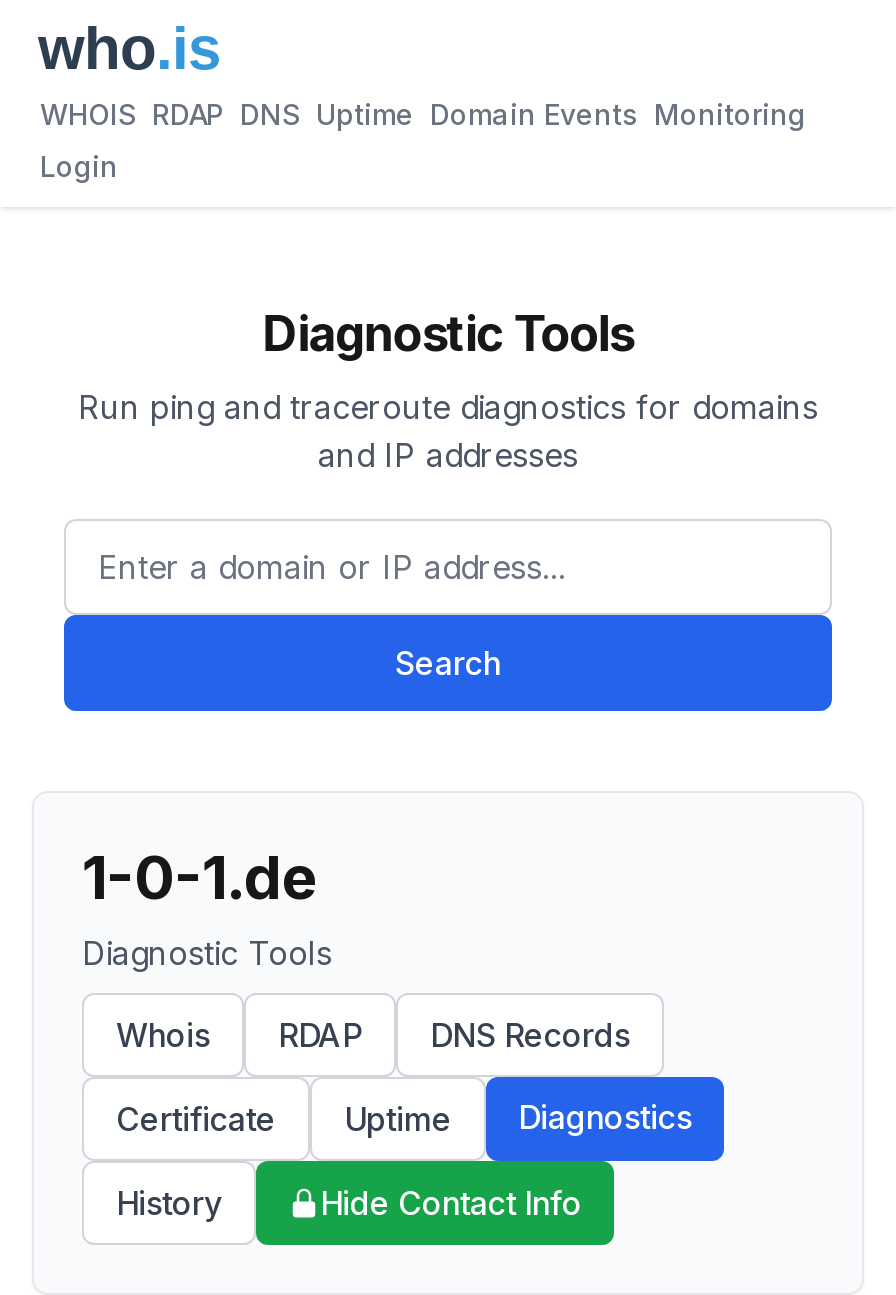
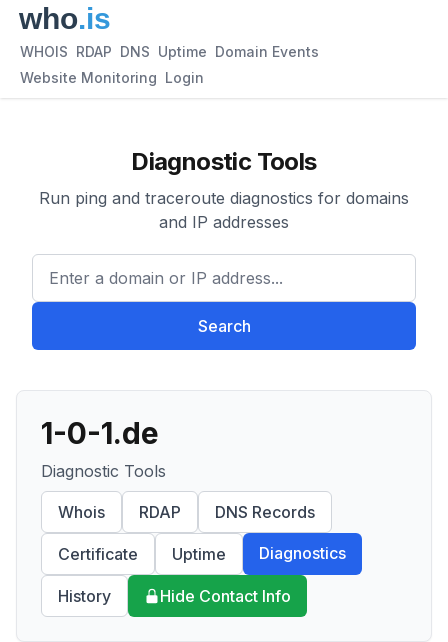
- WHOIS RDAP DNS Uptime Domain Events Monitoring
+ WHOIS RDAP DNS Uptime Domain Events

- Login
+ Website Monitoring Login
